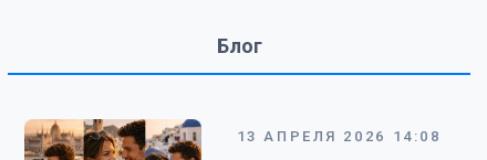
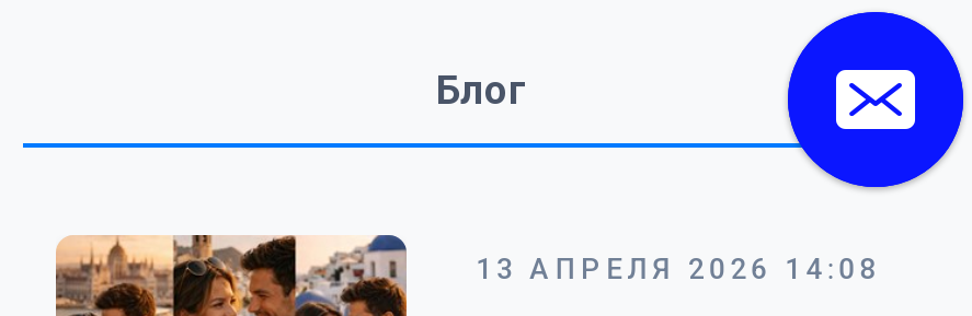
+ [image]
